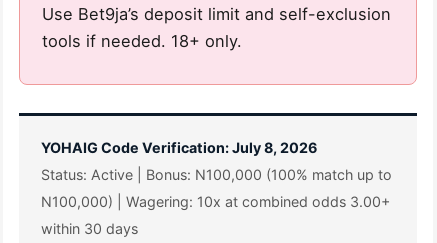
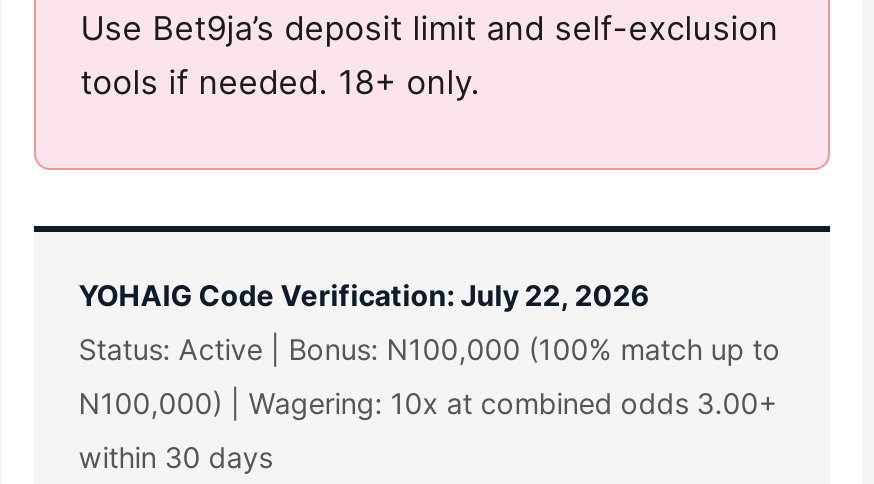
- YOHAIG Code Verification: July 8, 2026
+ YOHAIG Code Verification: July 22, 2026
